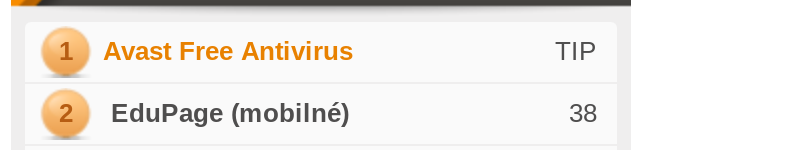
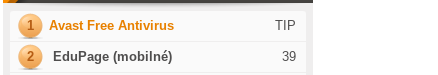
- 38
+ 39
